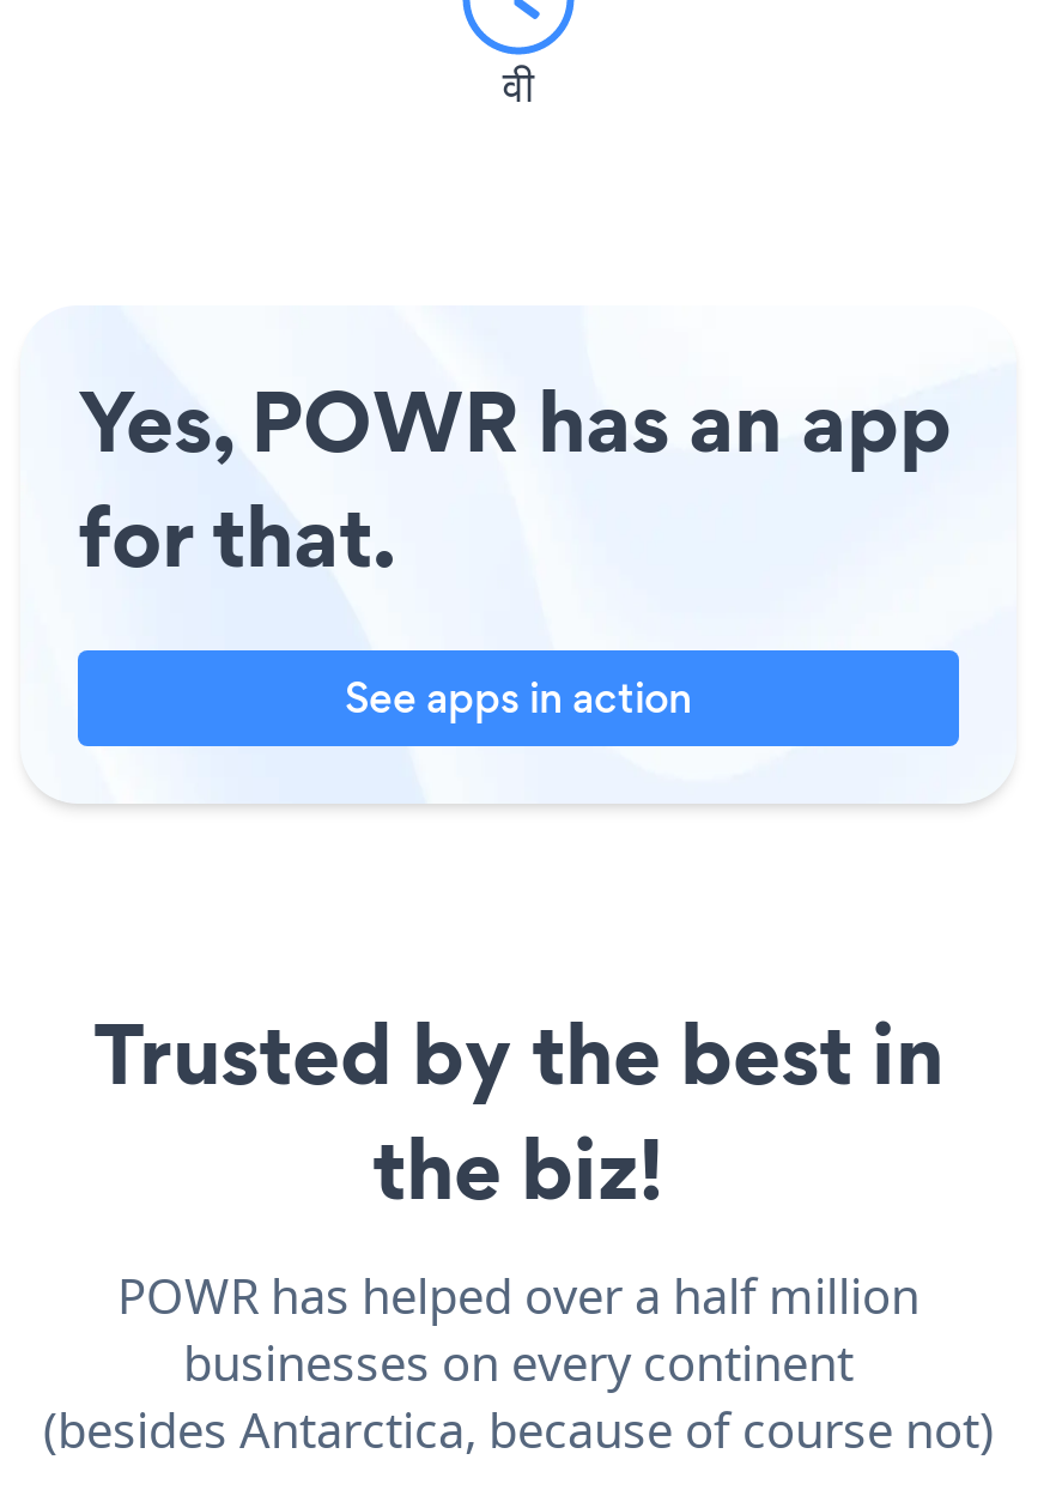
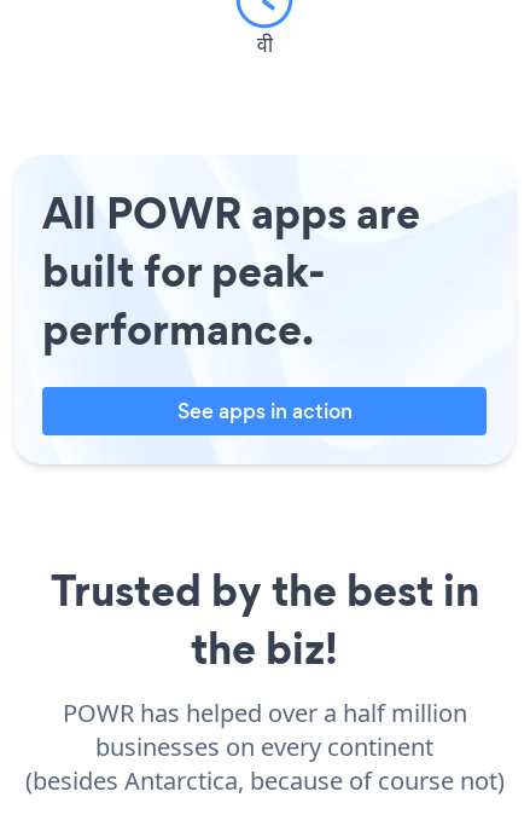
- Yes, POWR has an app
- for that.
+ All POWR apps are
+ built for peak-
+ performance.
